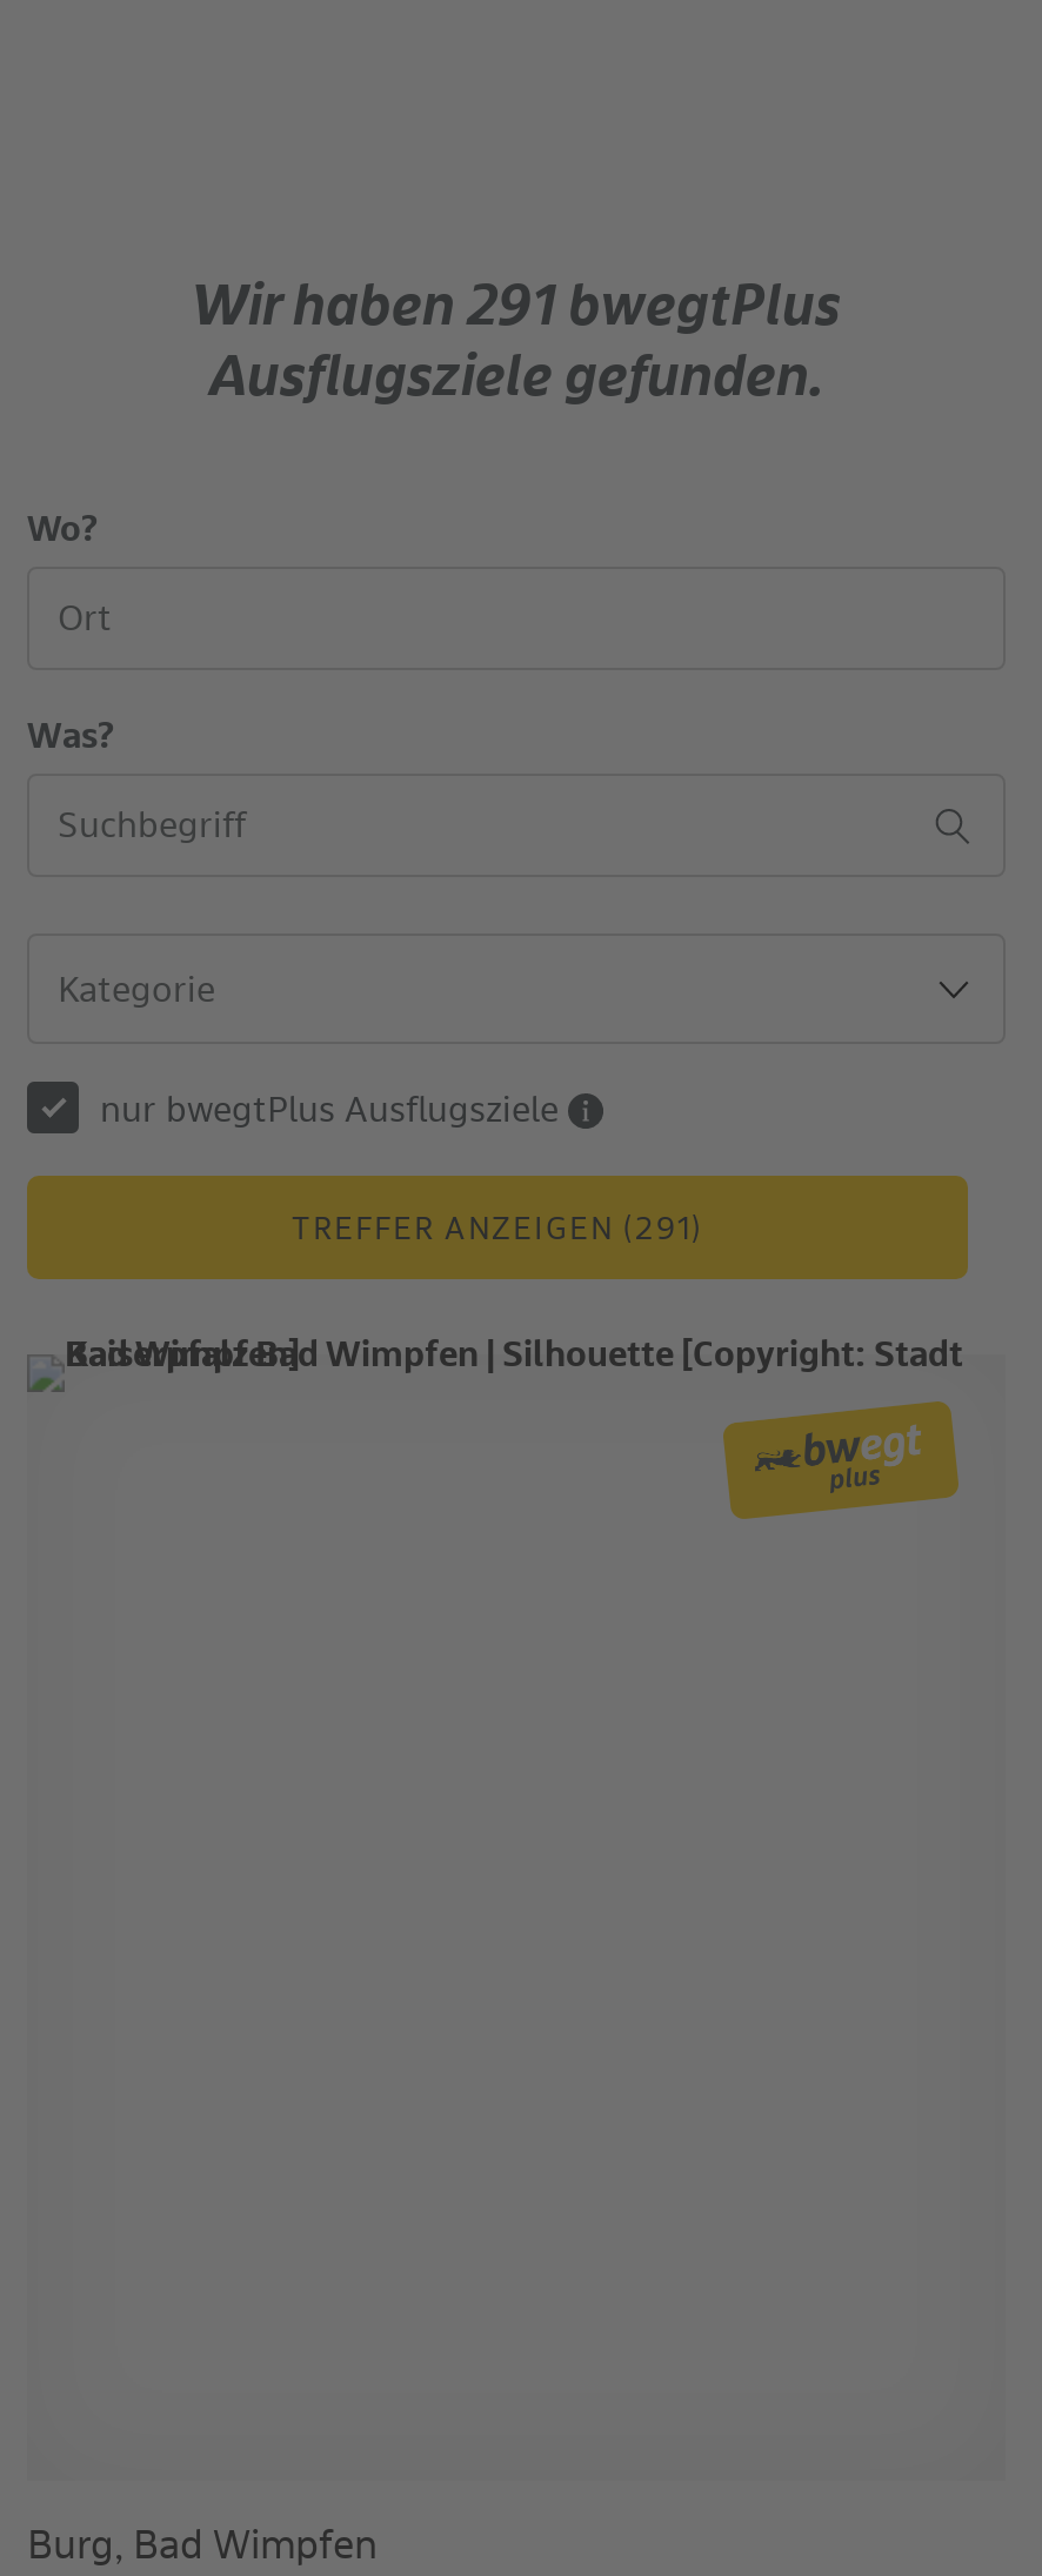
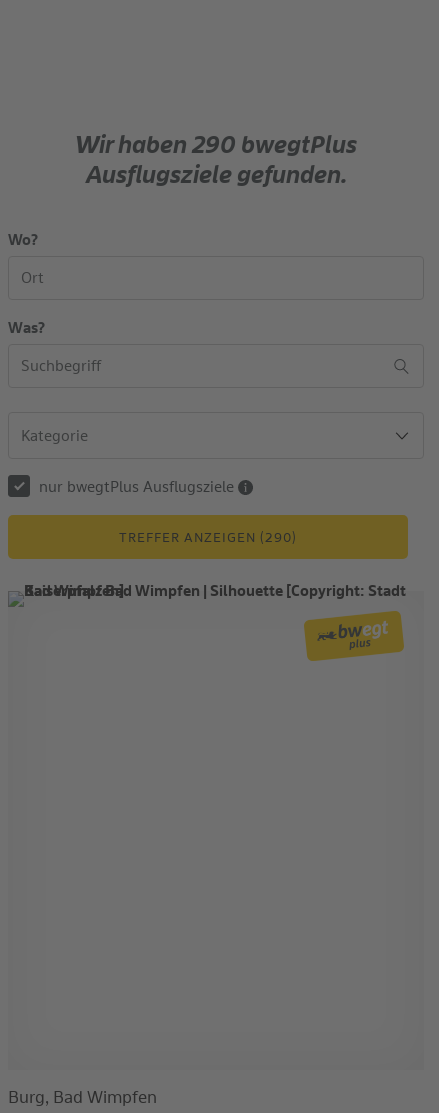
- Wir haben 291 bwegtPlus
+ Wir haben 290 bwegtPlus

- TREFFER ANZEIGEN (291)
+ TREFFER ANZEIGEN (290)
